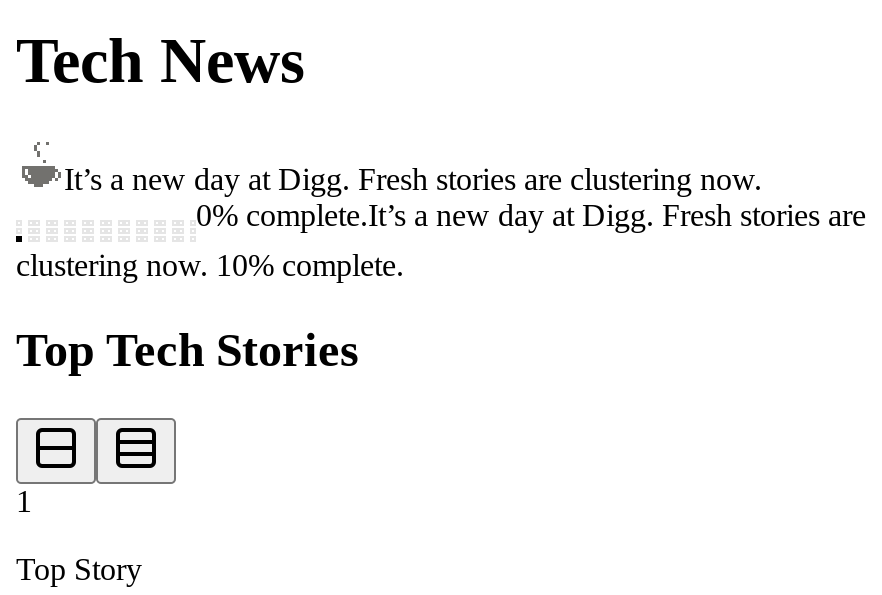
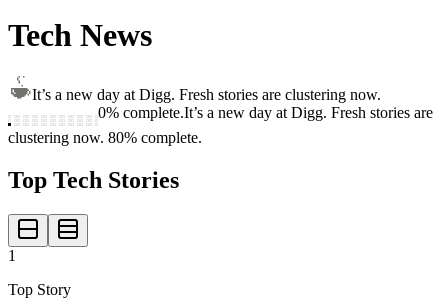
- clustering now. 10% complete.
+ clustering now. 80% complete.
